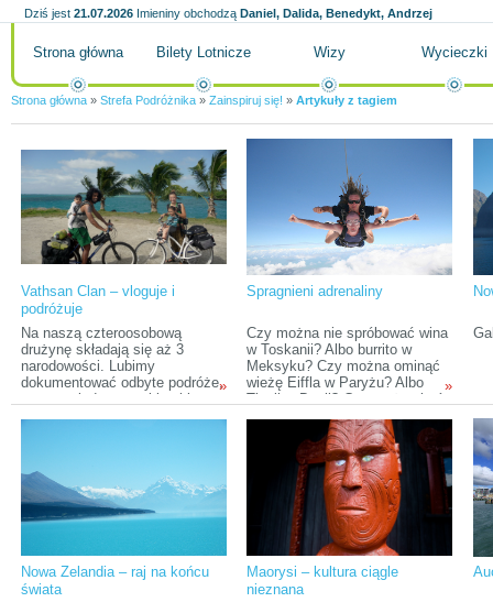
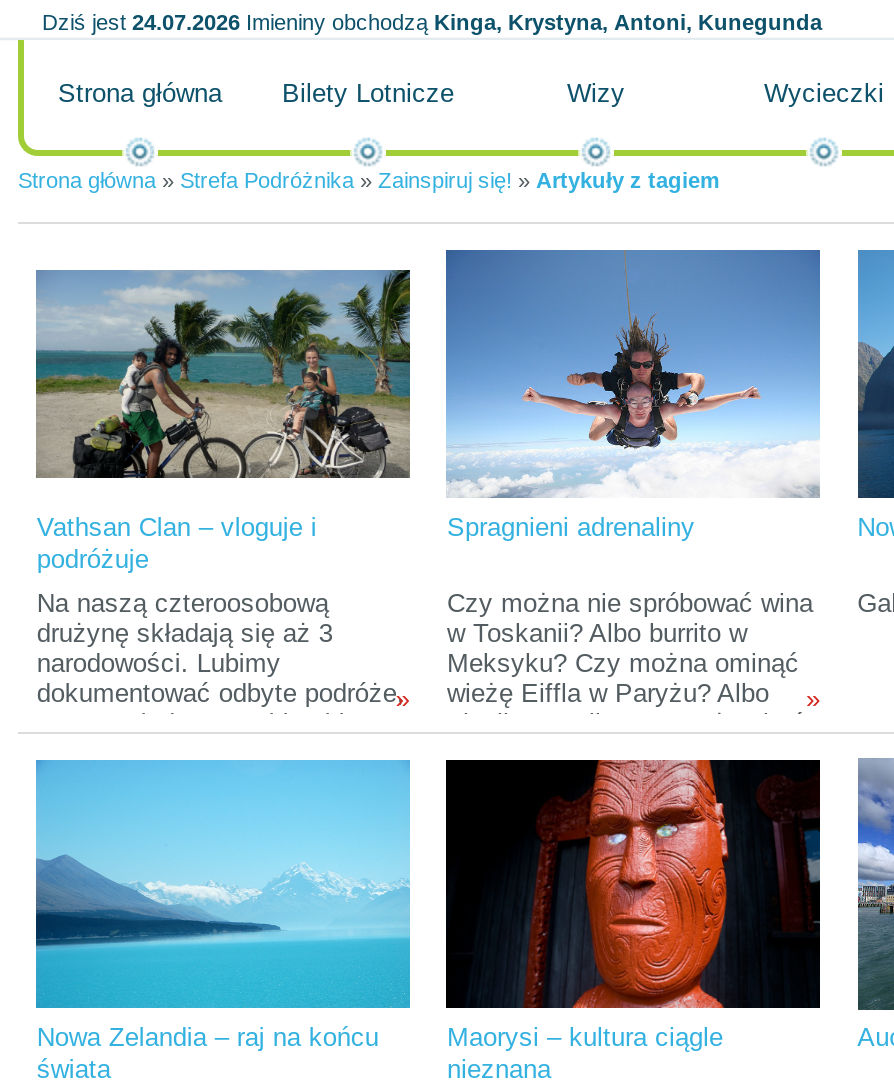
- Dziś jest 21.07.2026 Imieniny obchodzą Daniel, Dalida, Benedykt, Andrzej
+ Dziś jest 24.07.2026 Imieniny obchodzą Kinga, Krystyna, Antoni, Kunegunda
